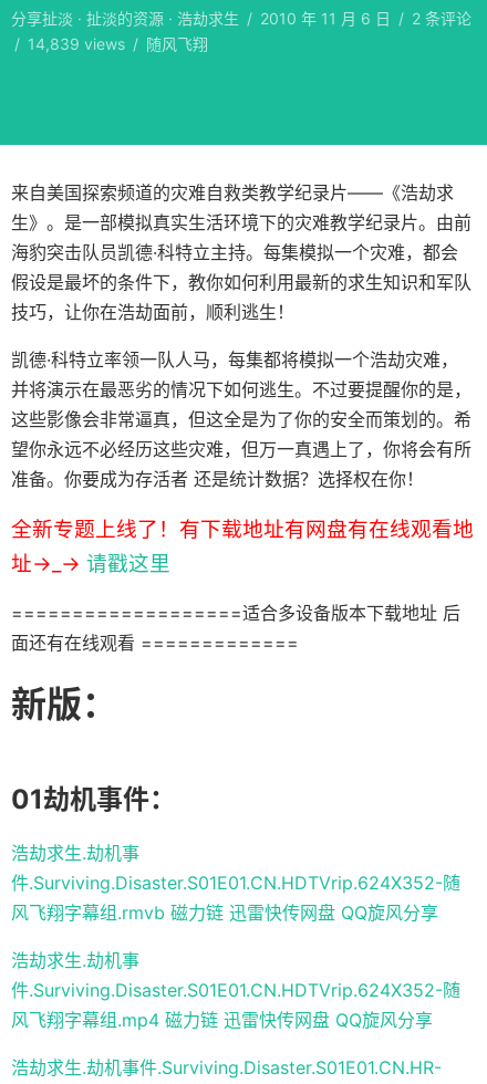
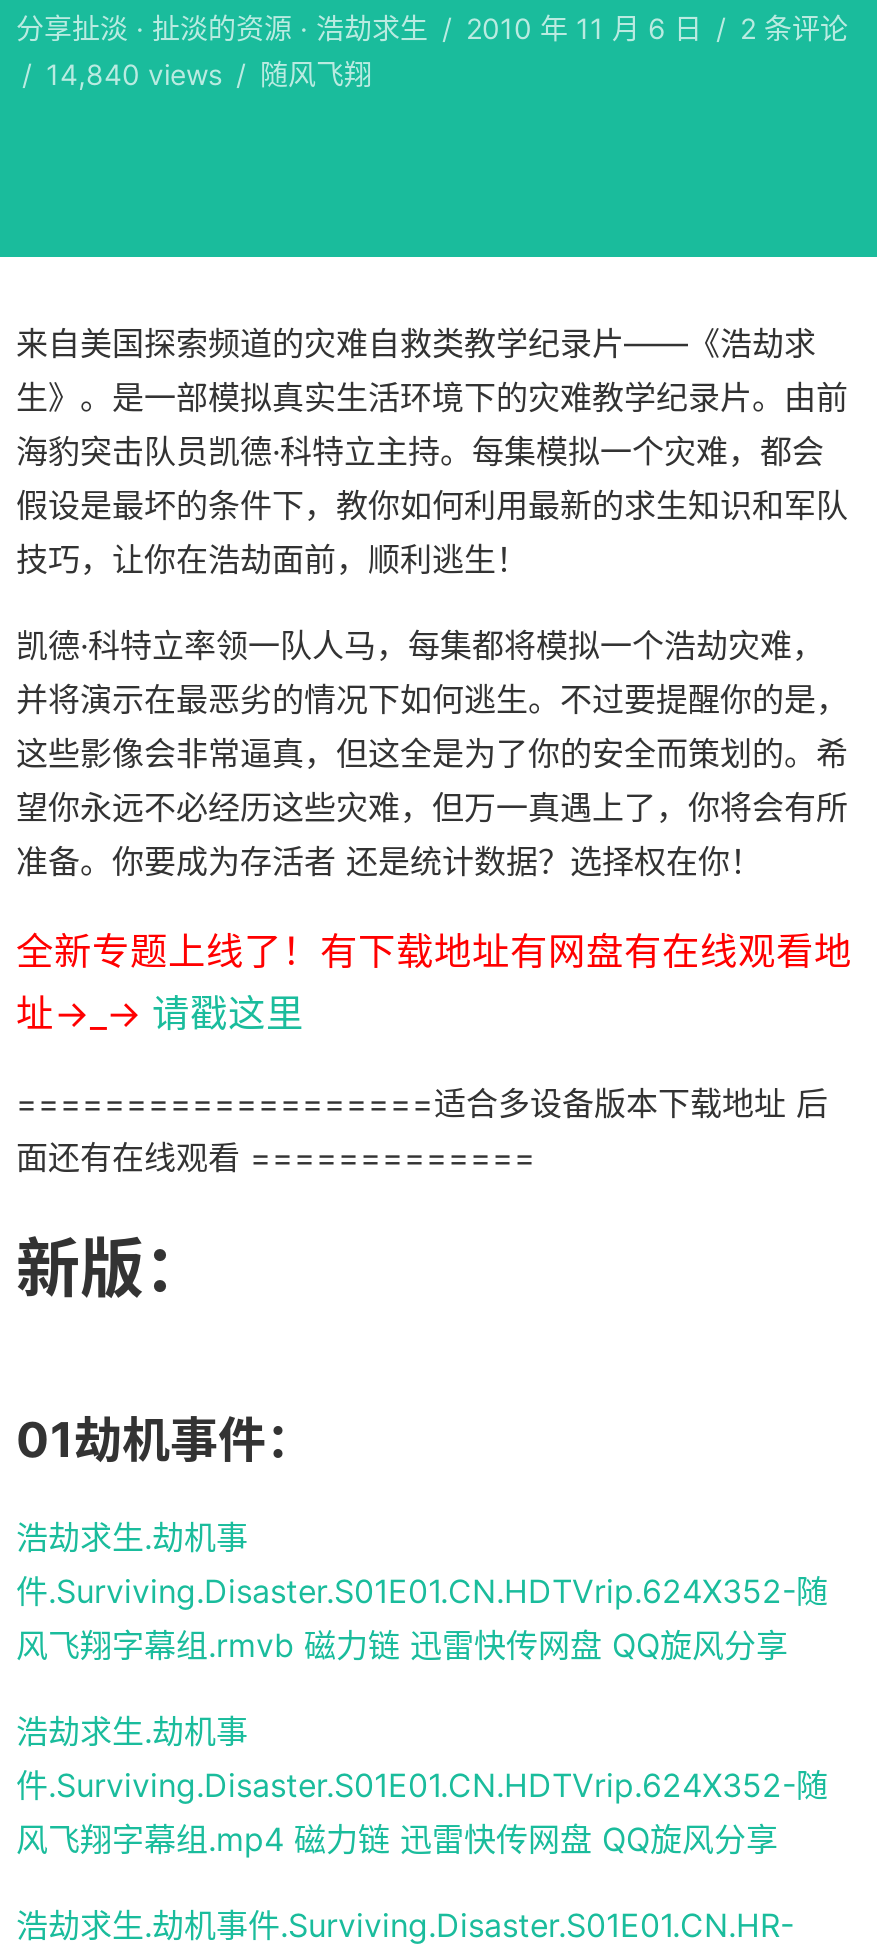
- / 14,839 views / 随风飞翔
+ / 14,840 views / 随风飞翔
